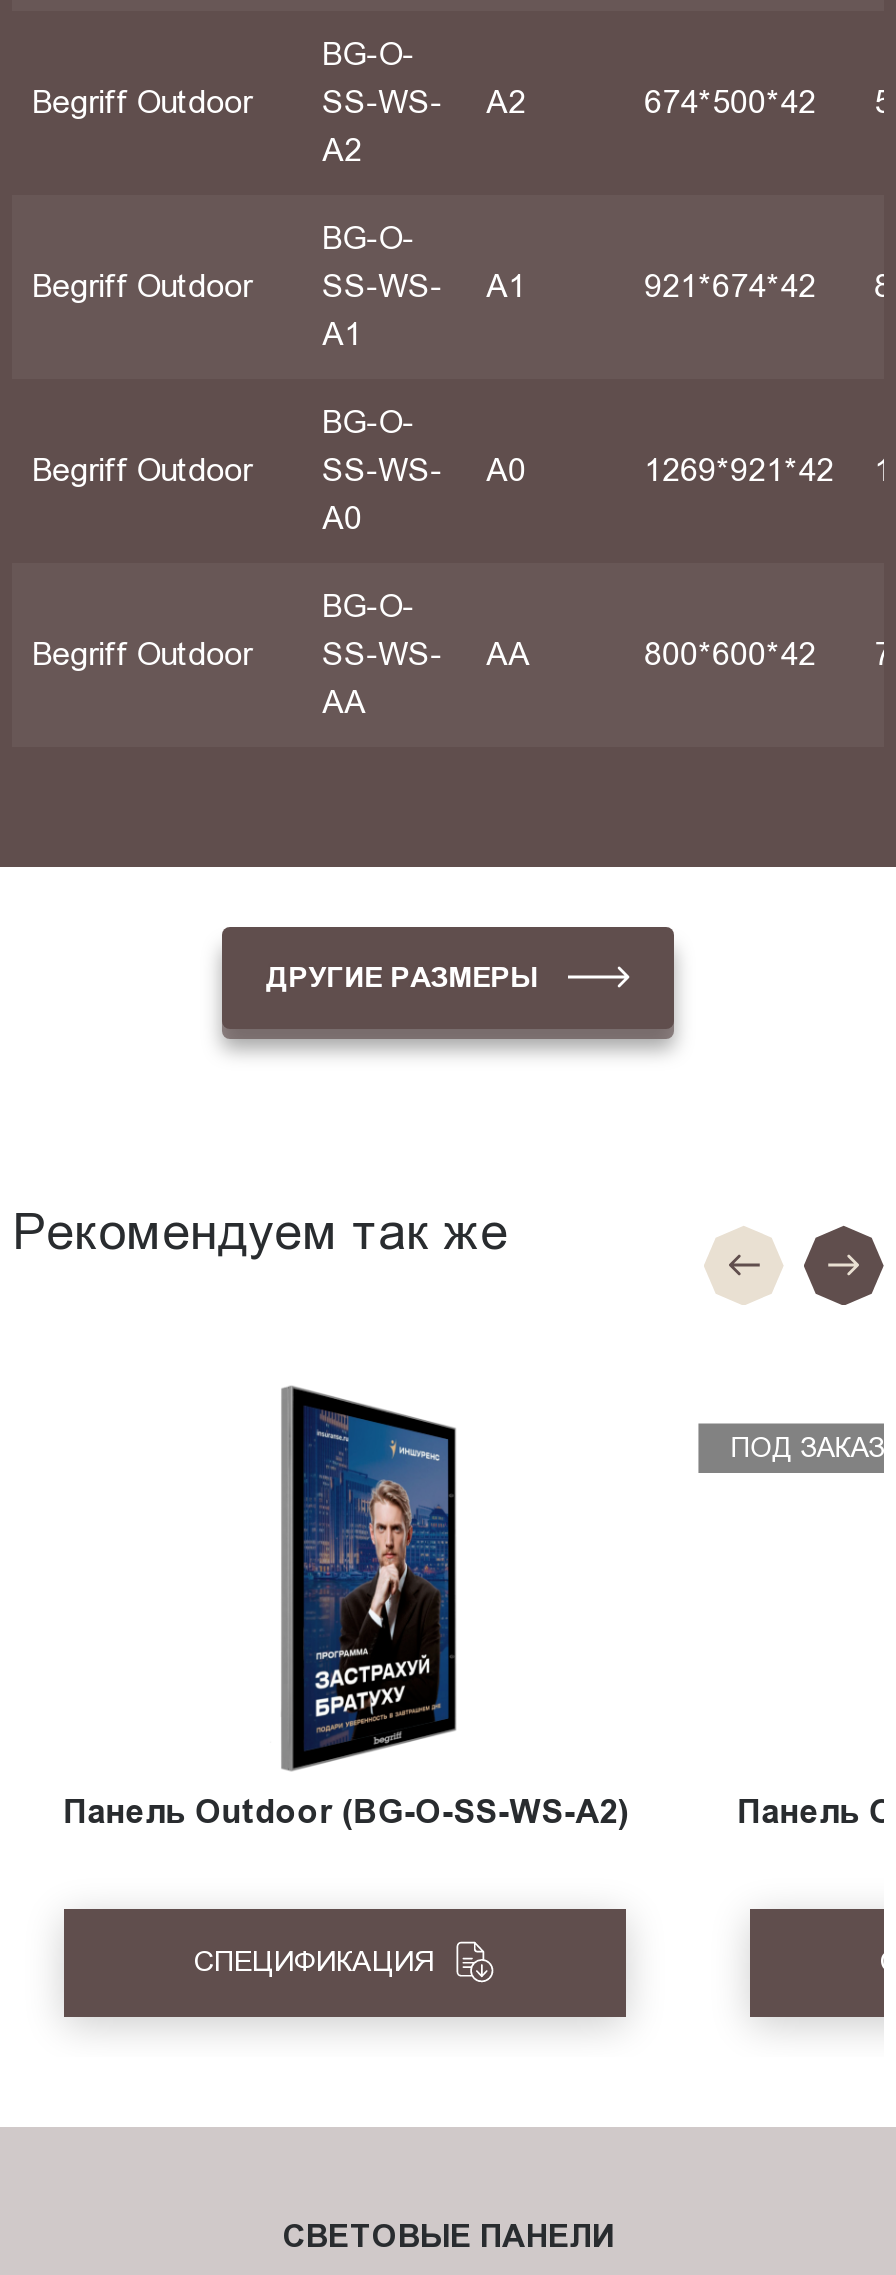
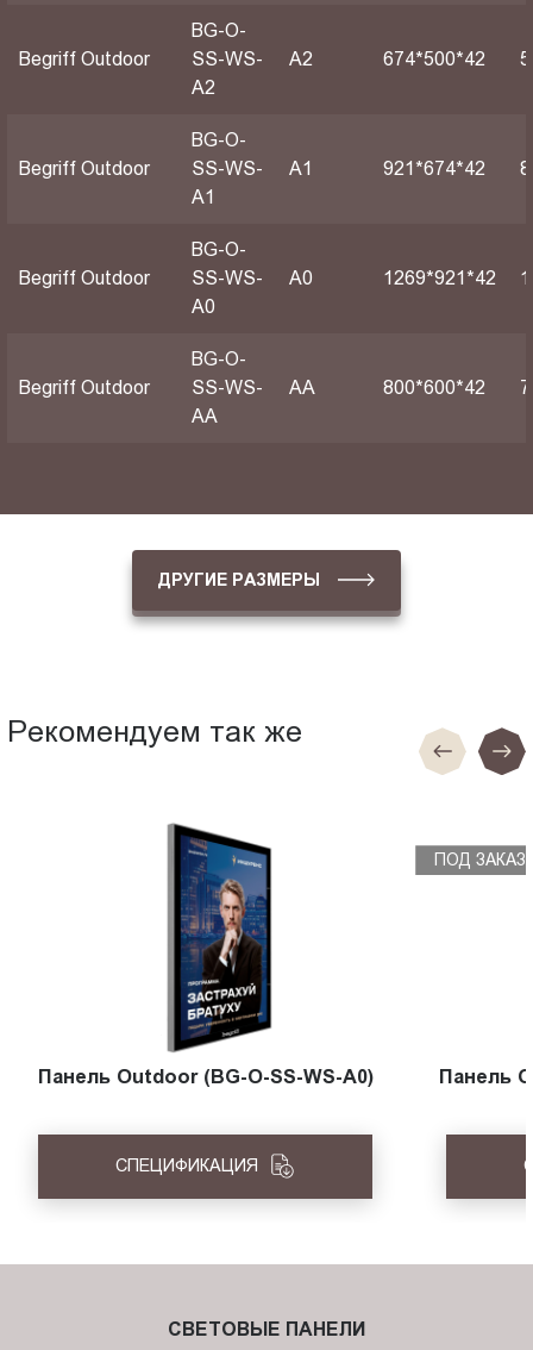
- Панель Outdoor (BG-O-SS-WS-A2)
+ Панель Outdoor (BG-O-SS-WS-A0)
